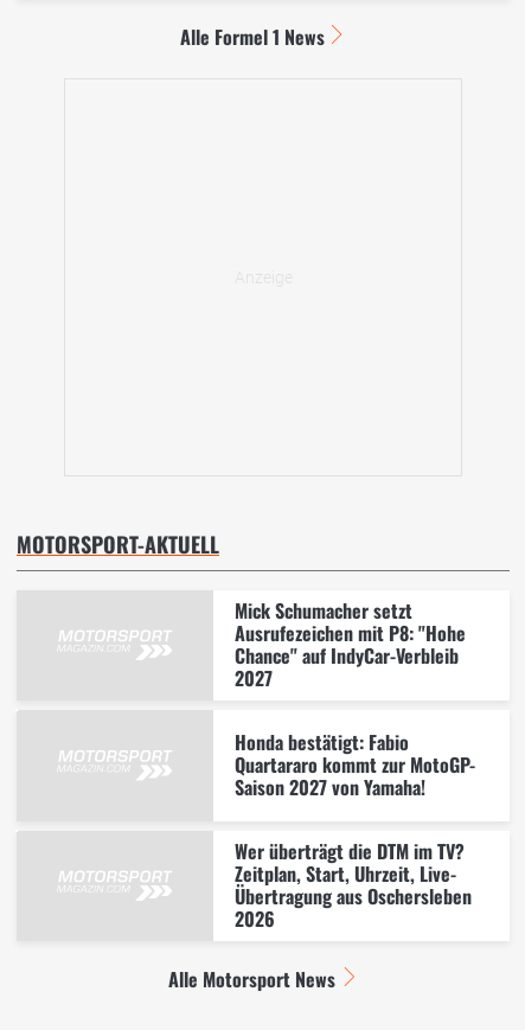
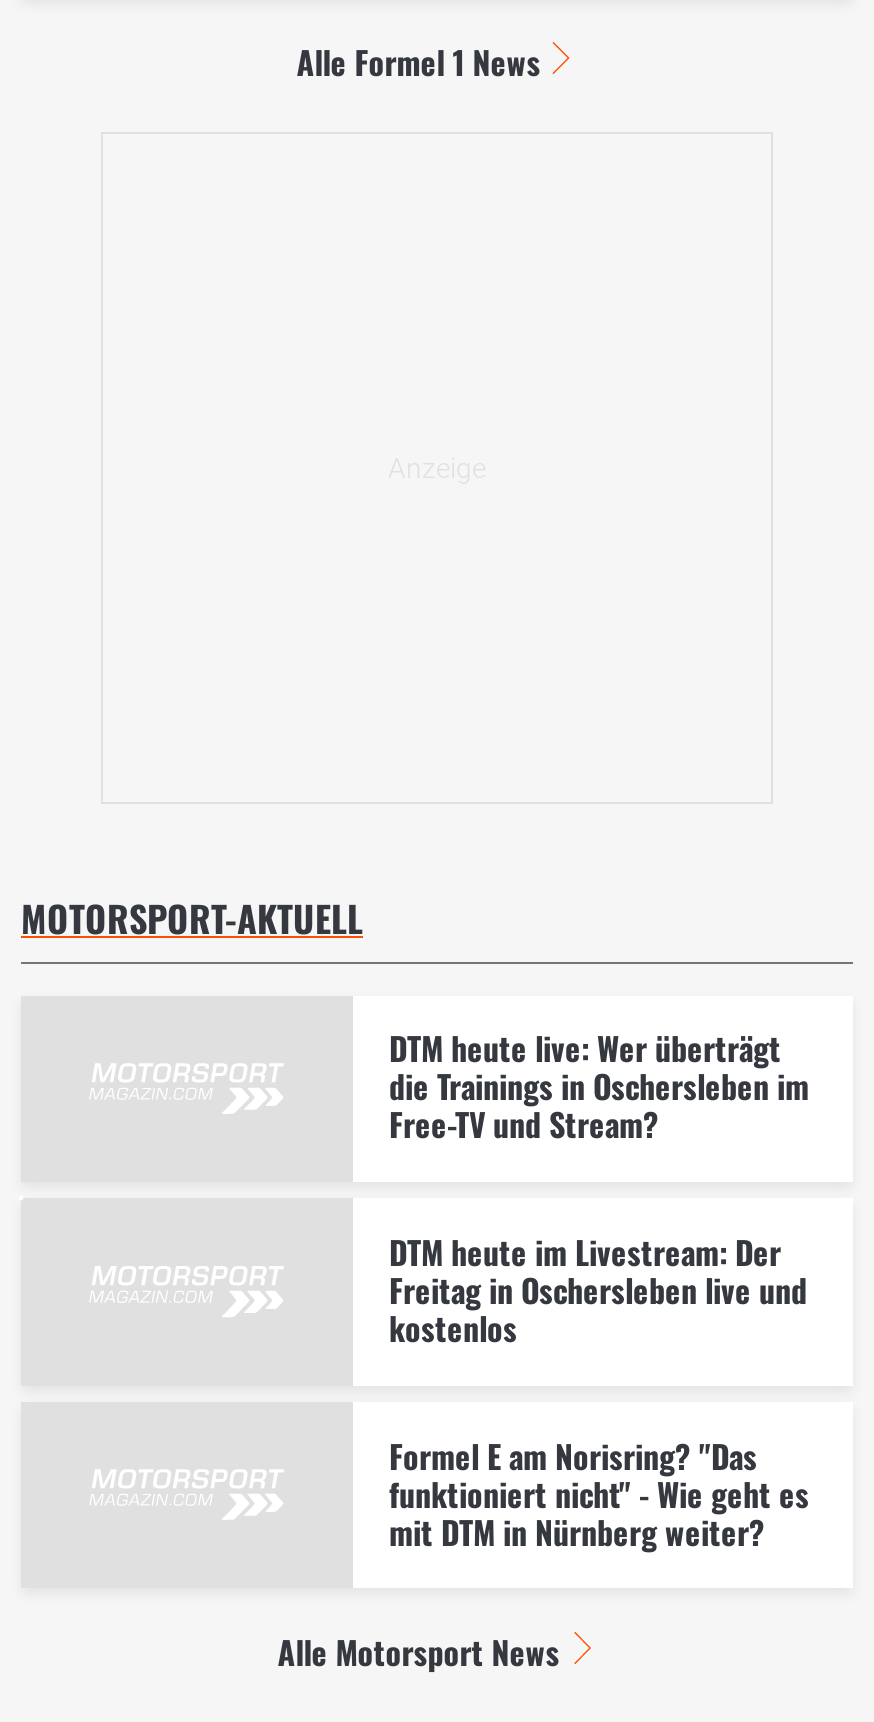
- Mick Schumacher setzt
- Ausrufezeichen mit P8: "Hohe
- Chance" auf IndyCar-Verbleib
- 2027
+ DTM heute live: Wer überträgt
+ die Trainings in Oschersleben im
+ Free-TV und Stream?

- Honda bestätigt: Fabio
- Quartararo kommt zur MotoGP-
- Saison 2027 von Yamaha!
+ DTM heute im Livestream: Der
+ Freitag in Oschersleben live und
+ kostenlos

- Wer überträgt die DTM im TV?
- Zeitplan, Start, Uhrzeit, Live-
- Übertragung aus Oschersleben
- 2026
+ Formel E am Norisring? "Das
+ funktioniert nicht" - Wie geht es
+ mit DTM in Nürnberg weiter?
